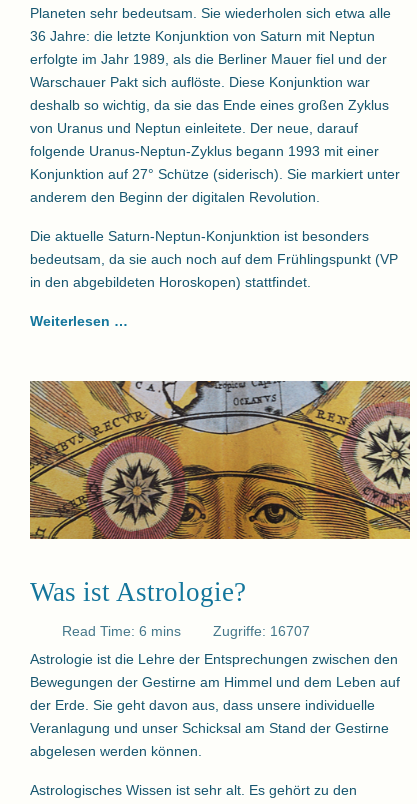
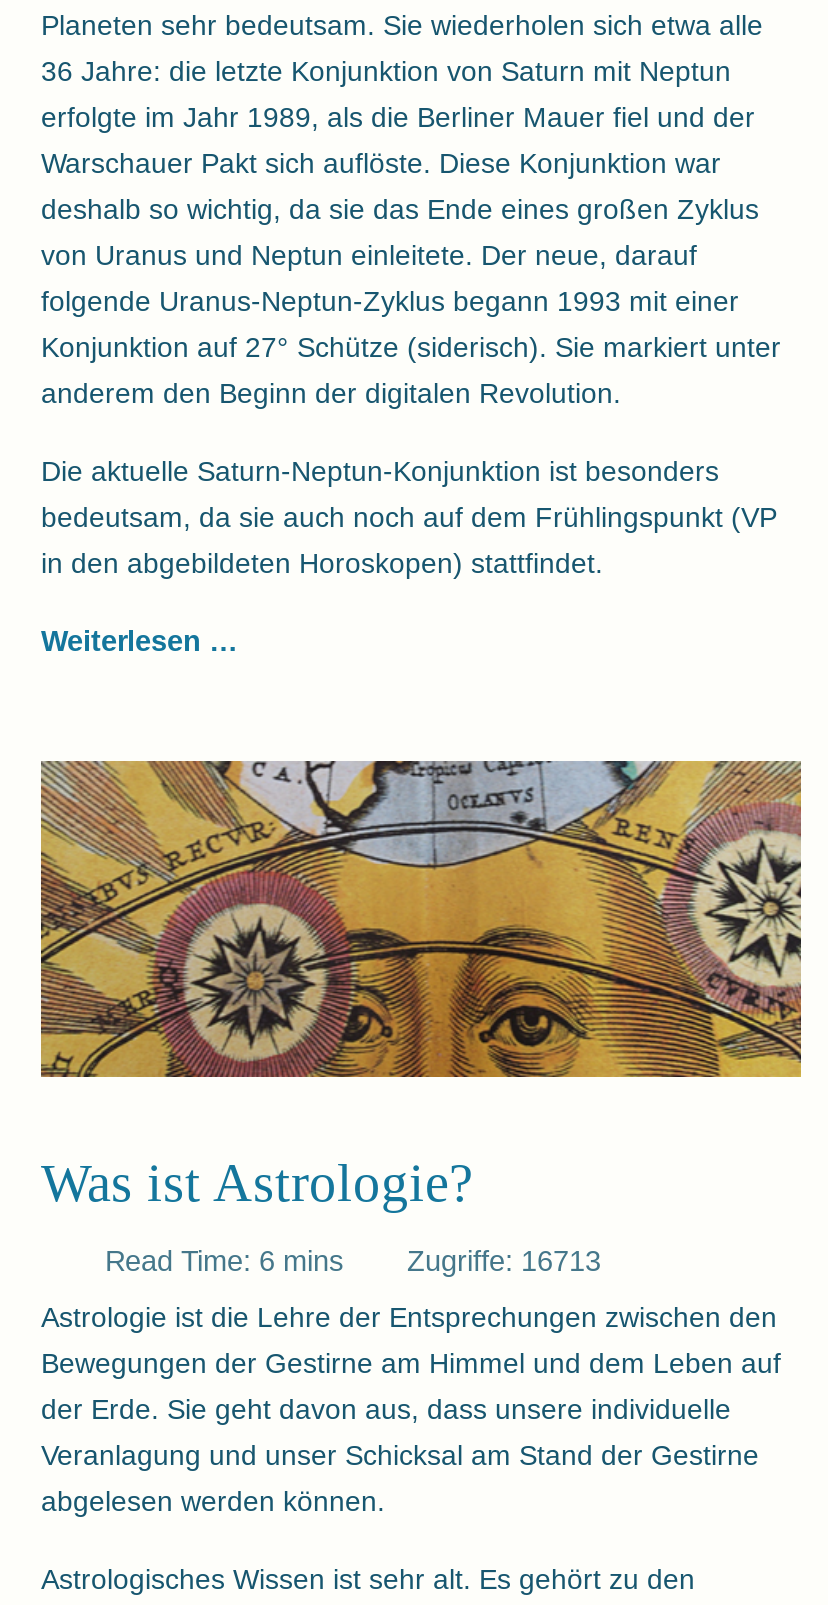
- Read Time: 6 mins Zugriffe: 16707
+ Read Time: 6 mins Zugriffe: 16713
